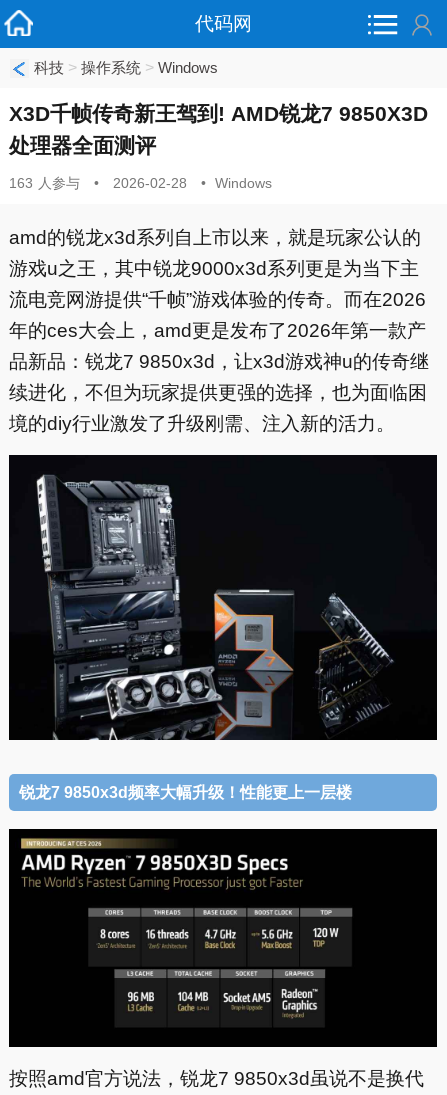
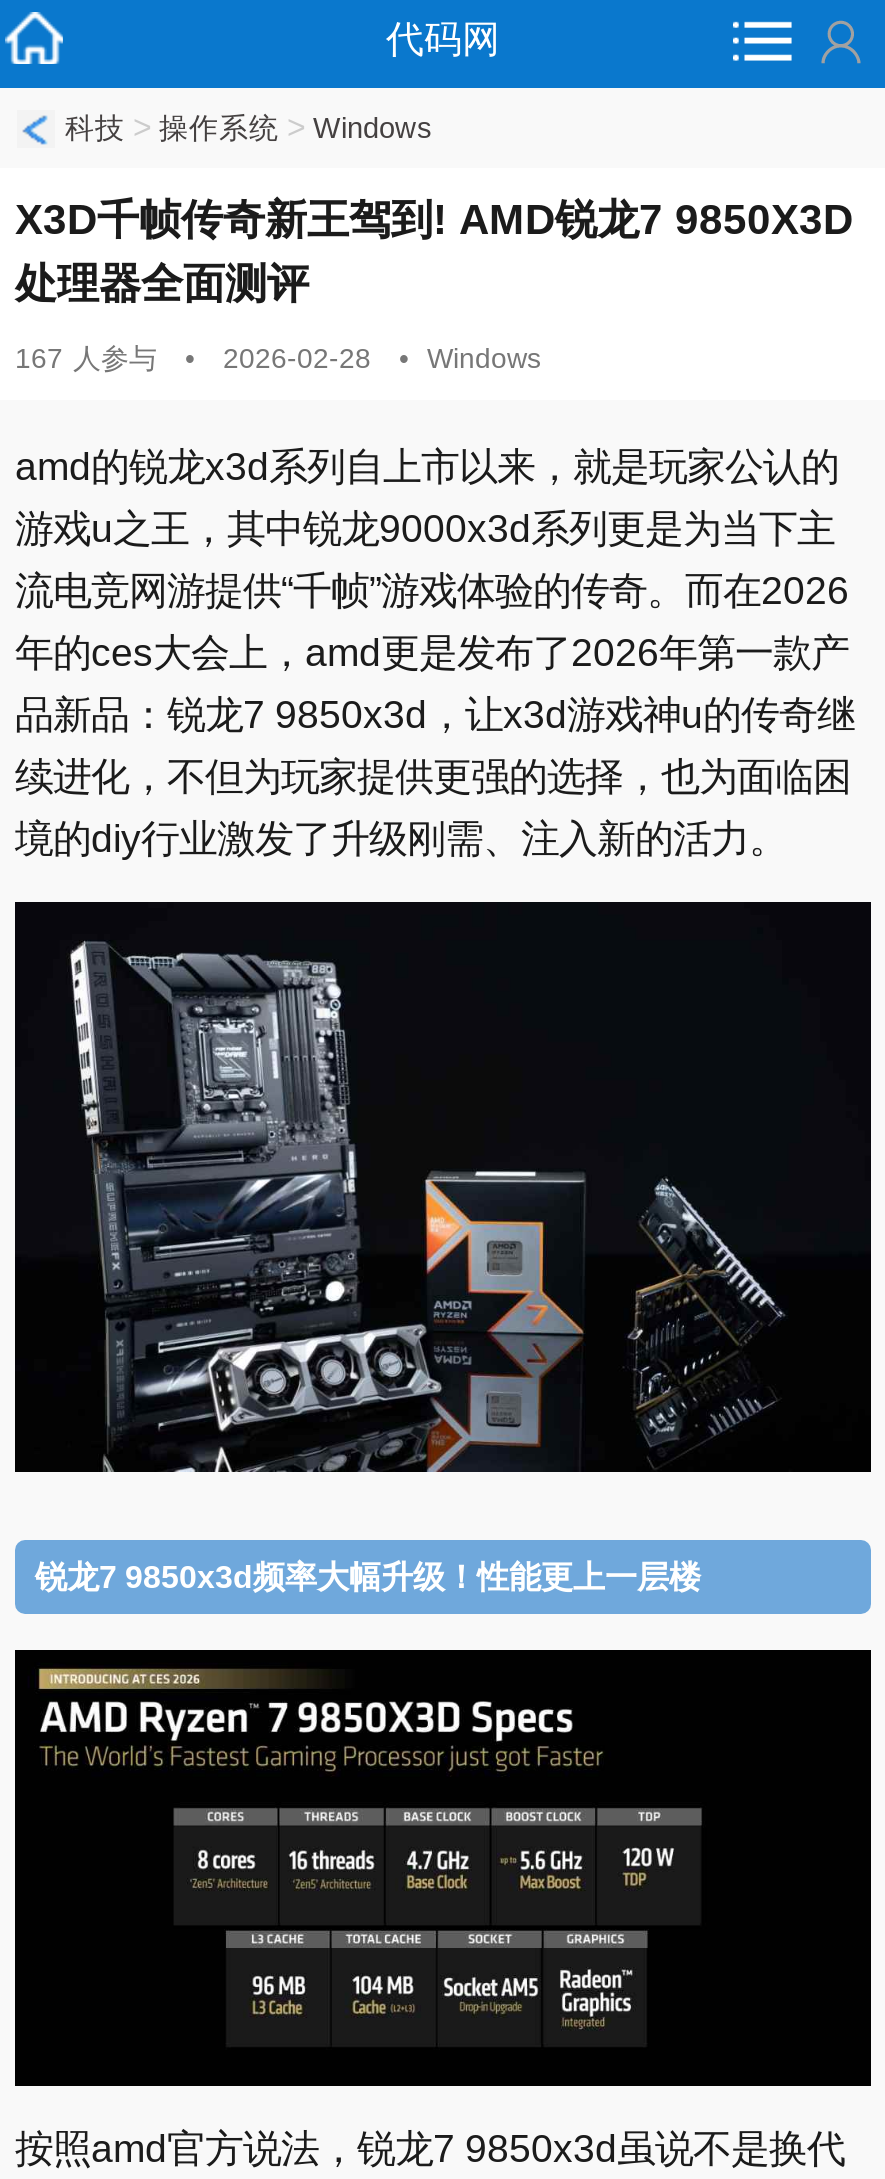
- 163 人参与
+ 167 人参与
